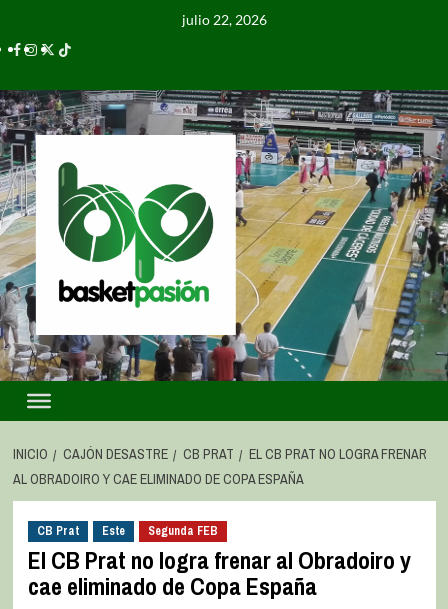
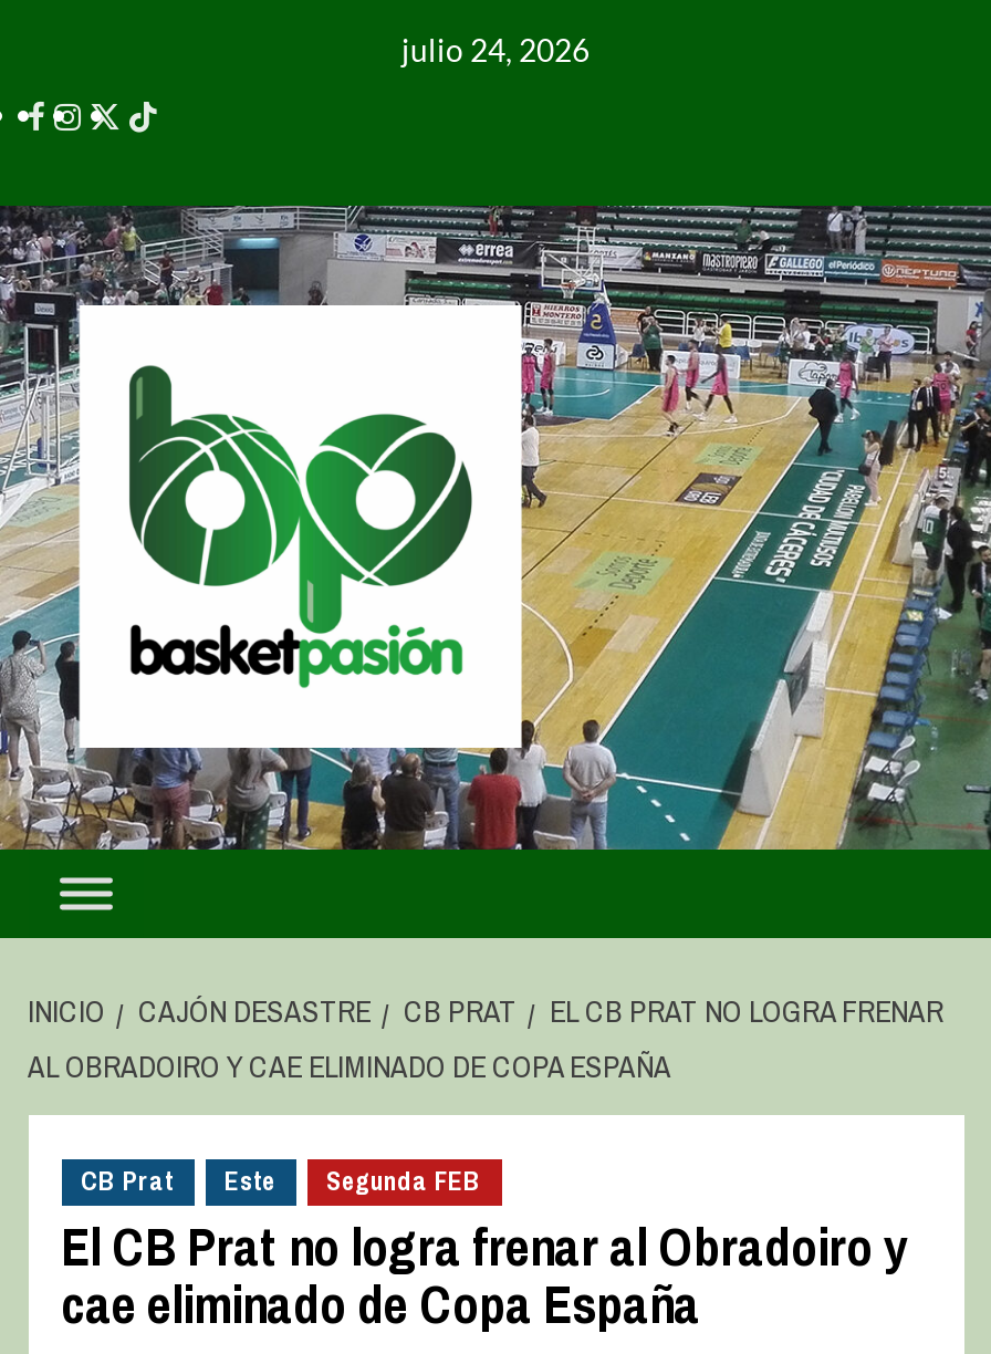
- julio 22, 2026
+ julio 24, 2026
